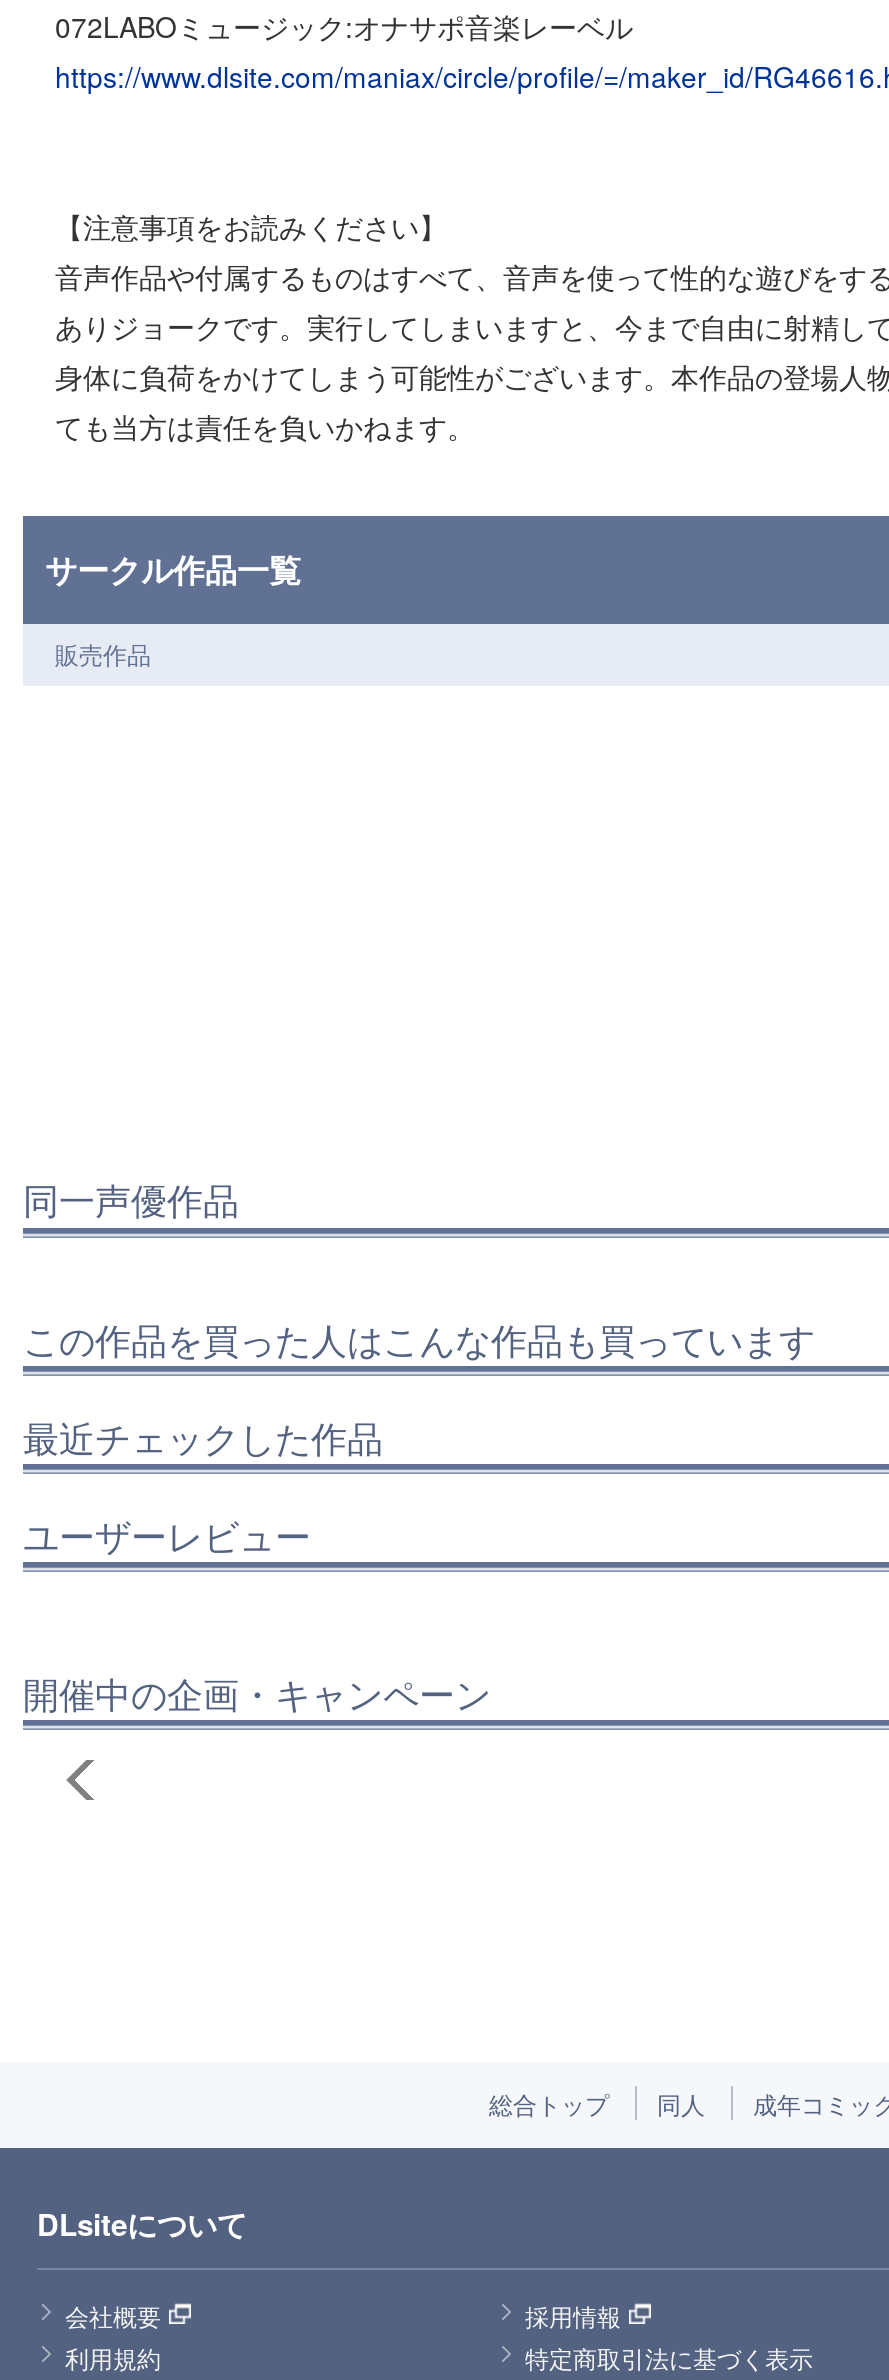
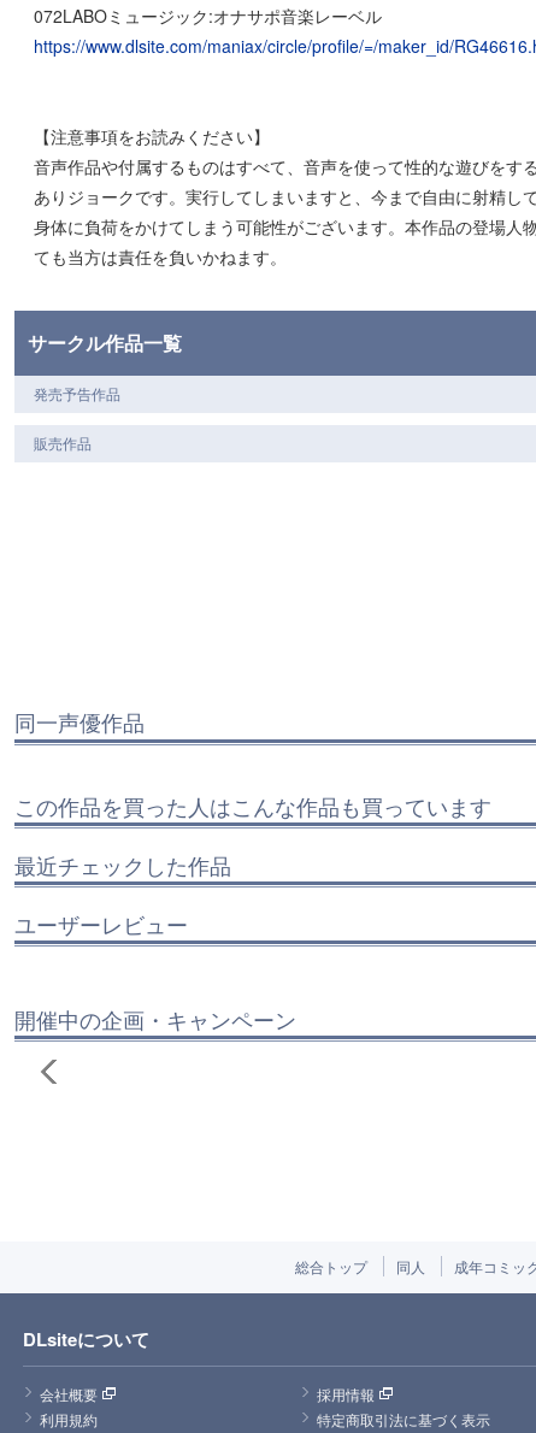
+ 発売予告作品

moved down: 販売作品
